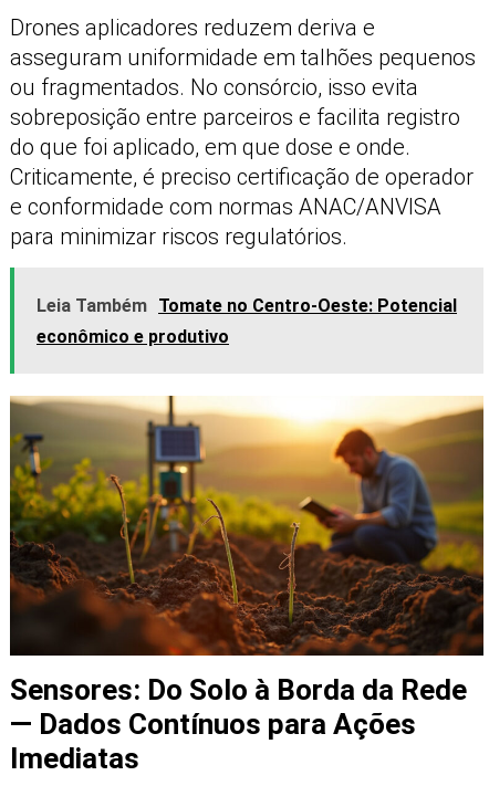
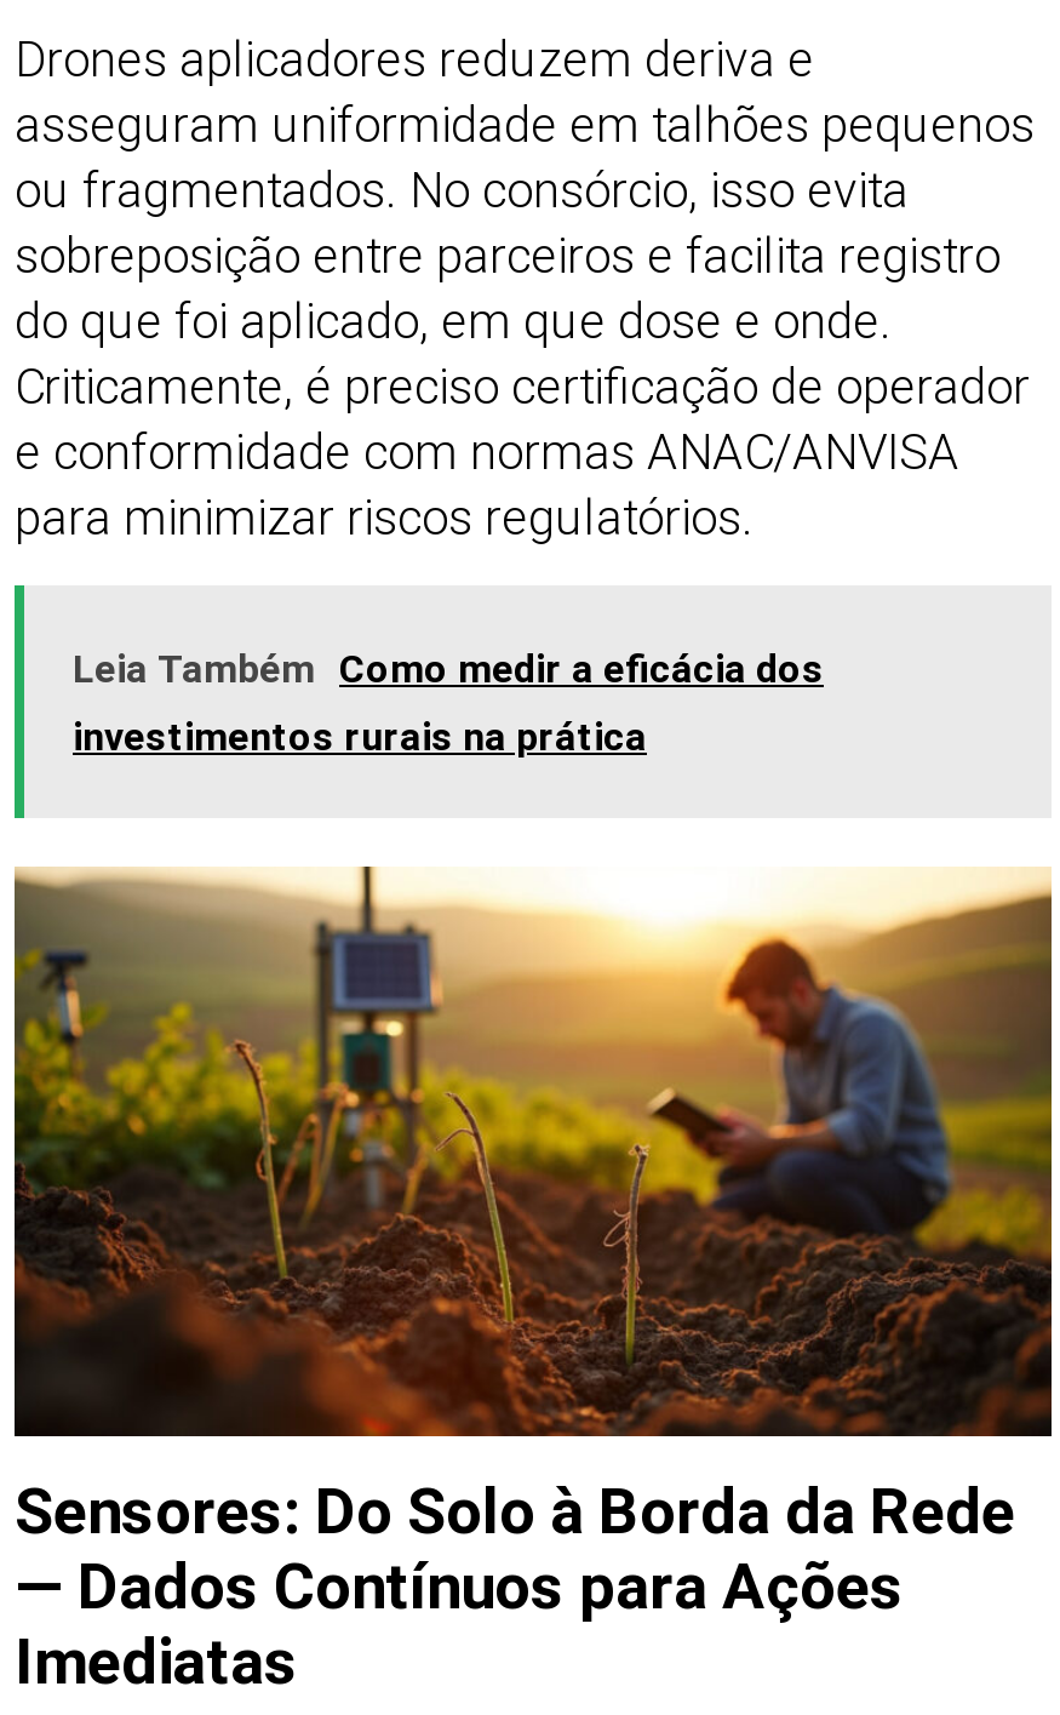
- Leia Também Tomate no Centro-Oeste: Potencial
+ Leia Também Como medir a eficácia dos

- econômico e produtivo
+ investimentos rurais na prática
